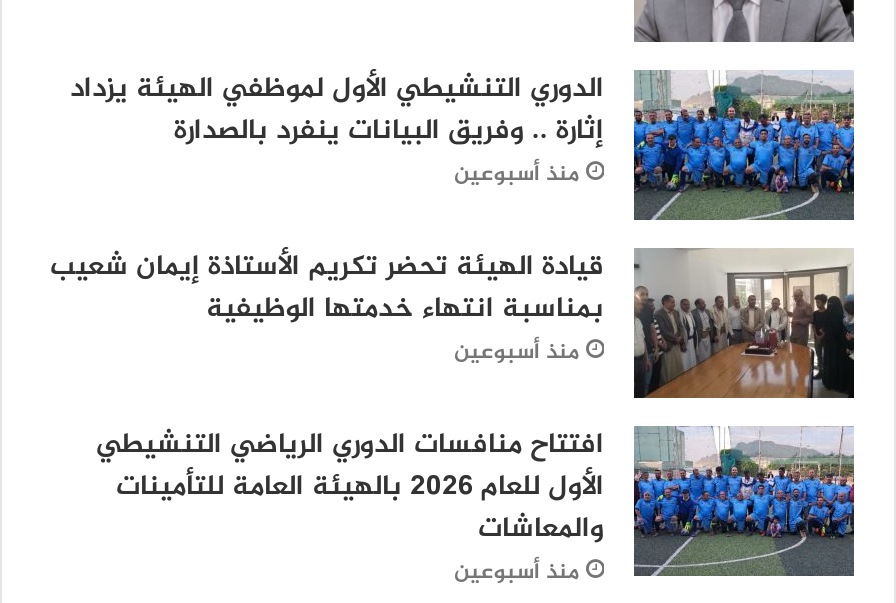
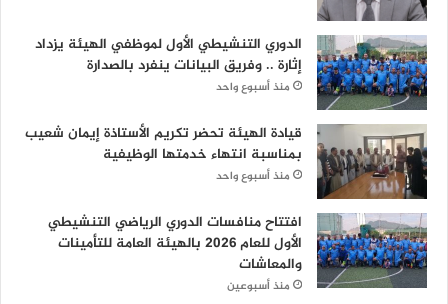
- منذ أسبوعين
+ منذ أسبوع واحد

- منذ أسبوعين
+ منذ أسبوع واحد
